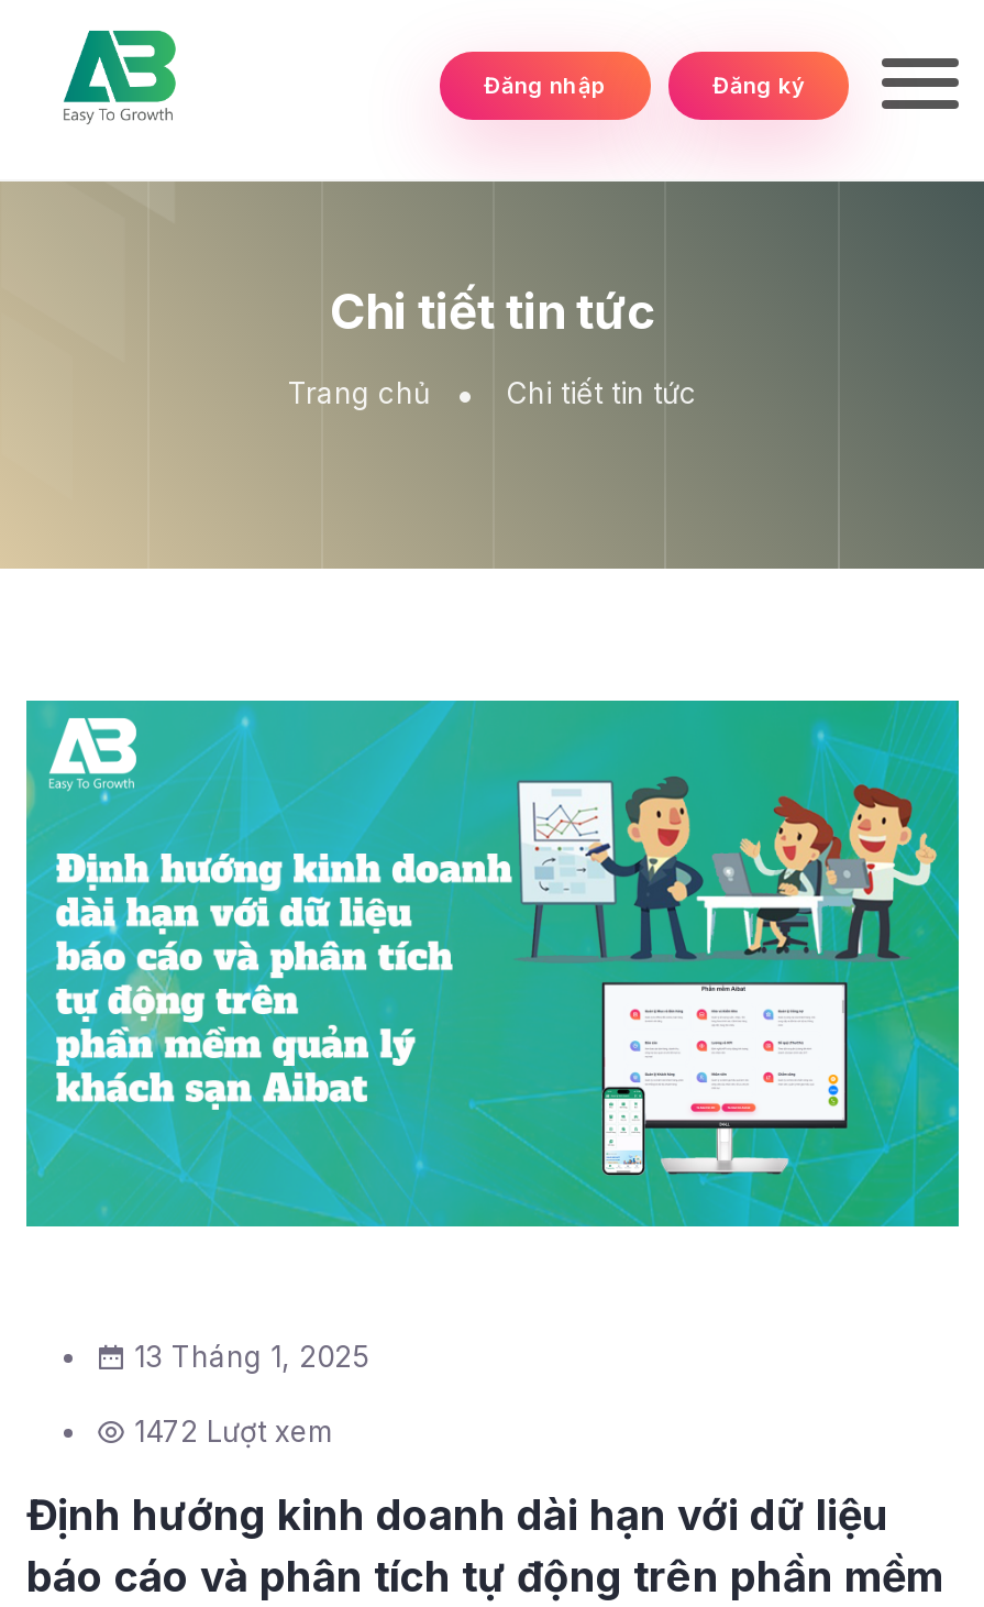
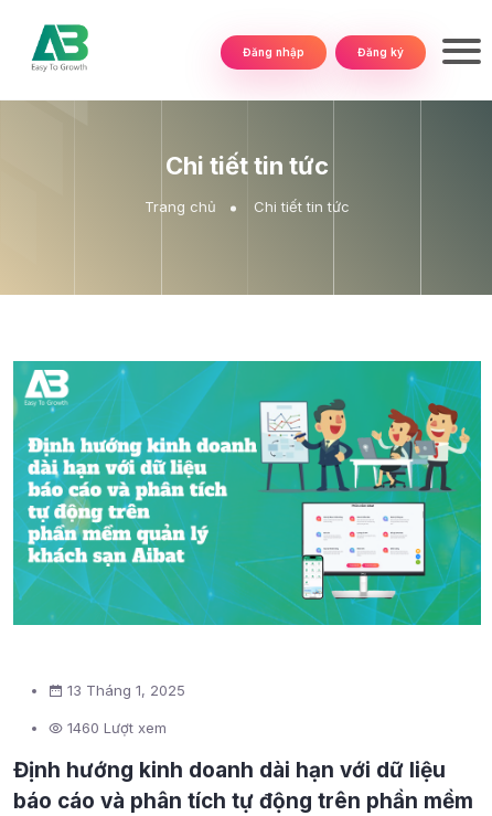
- 1472 Lượt xem
+ 1460 Lượt xem
